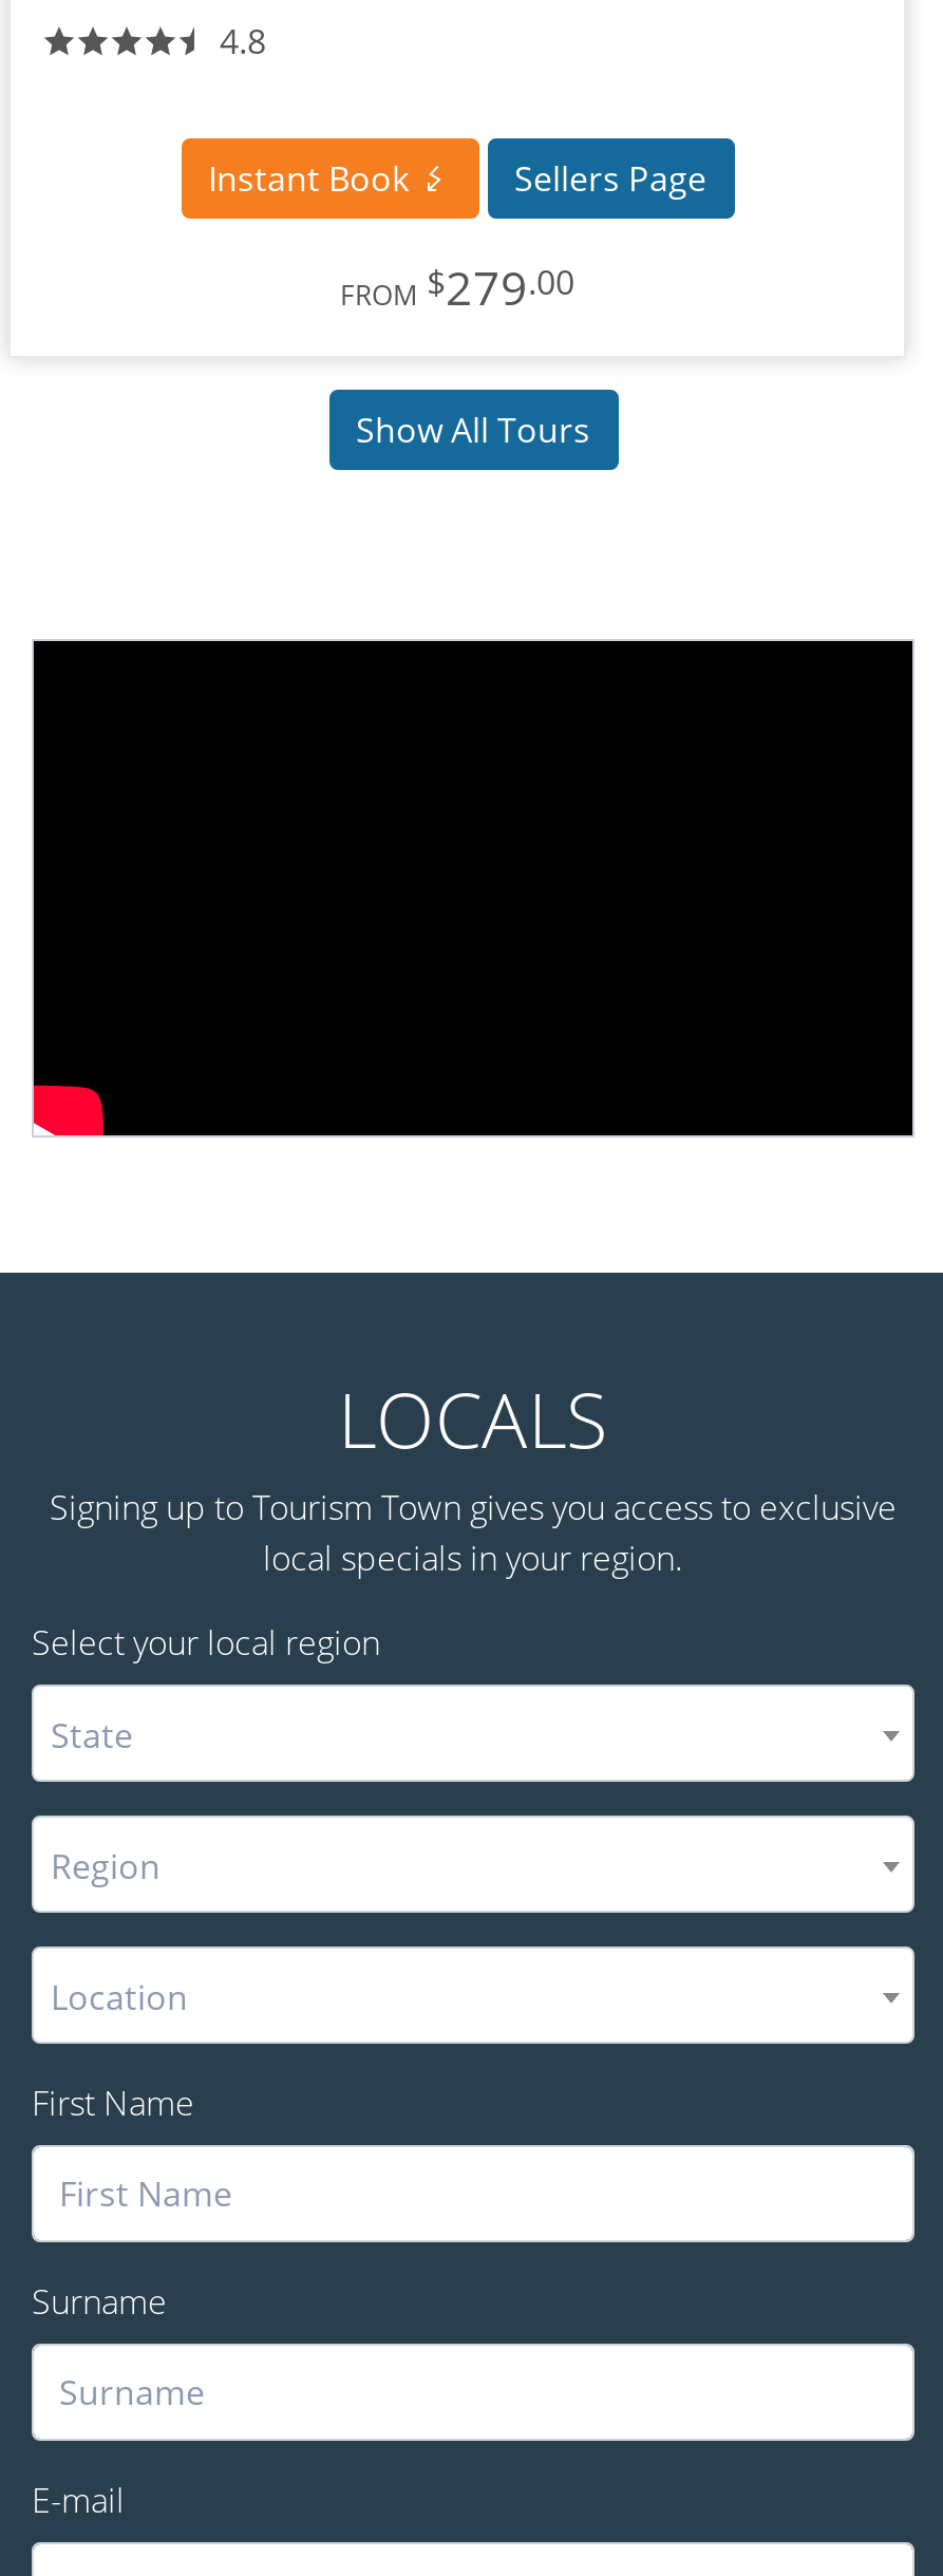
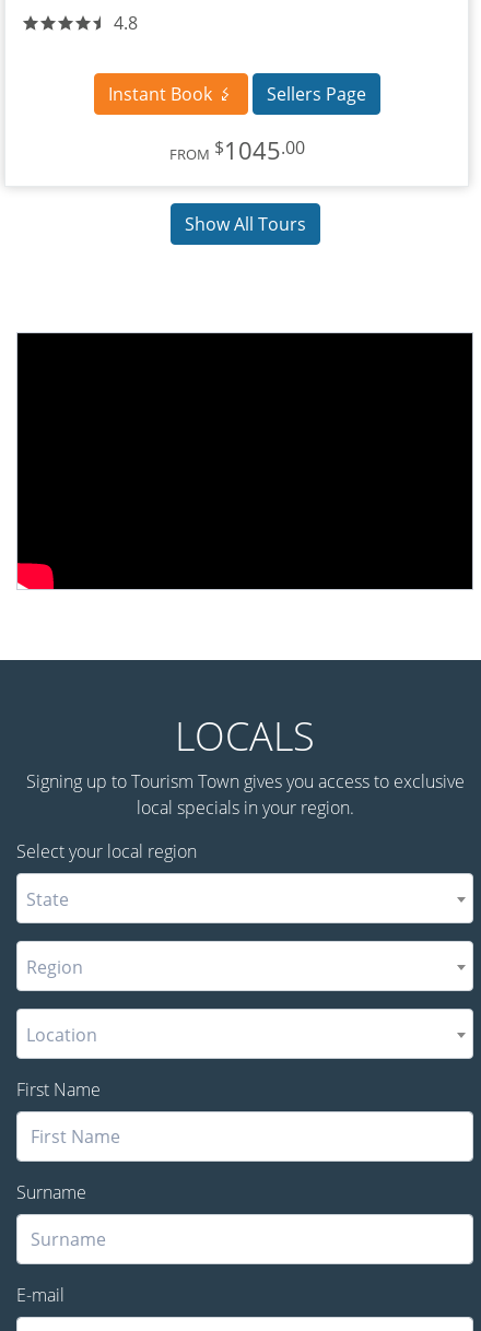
- FROM $279.00
+ FROM $1045.00
